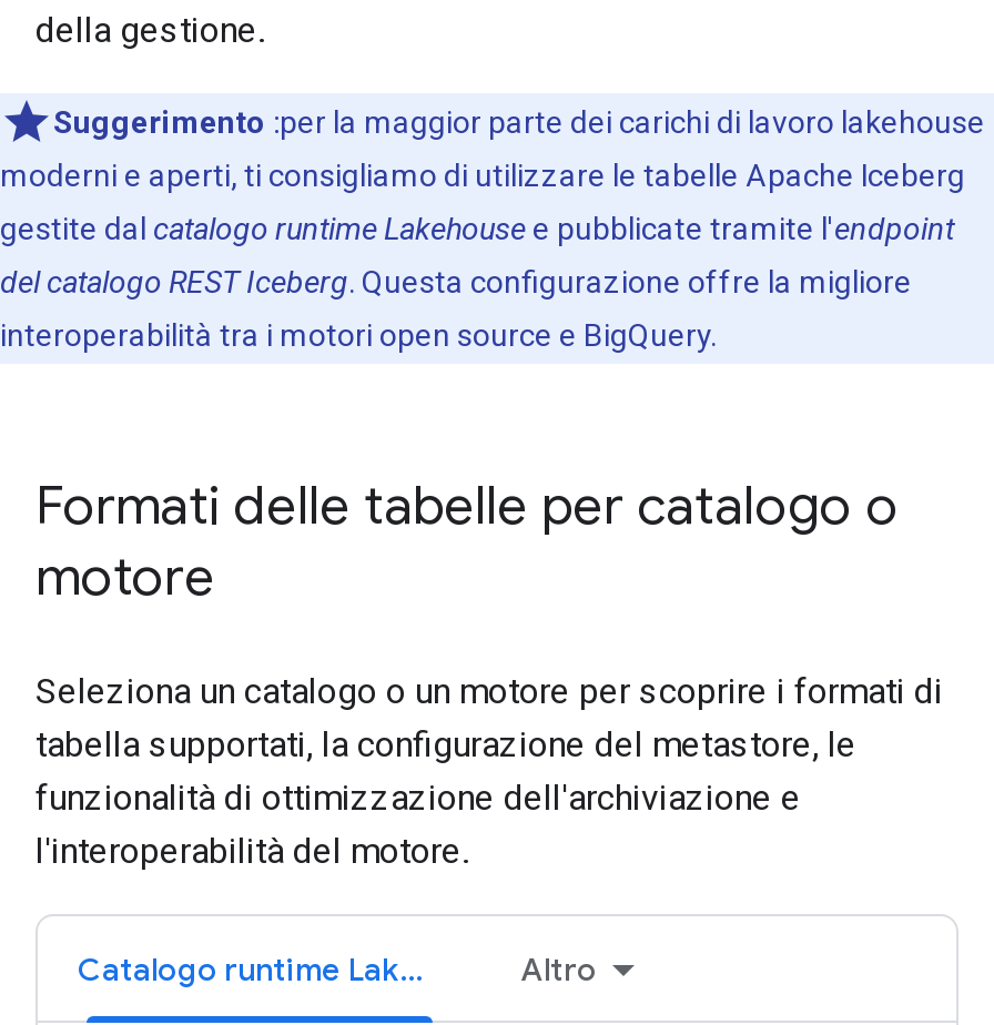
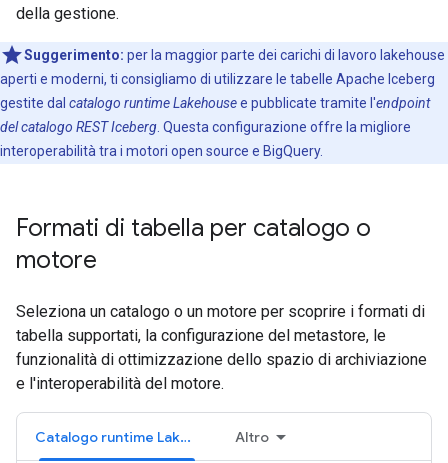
- moderni e aperti, ti consigliamo di utilizzare le tabelle Apache Iceberg
+ aperti e moderni, ti consigliamo di utilizzare le tabelle Apache Iceberg

- Formati delle tabelle per catalogo o
+ Formati di tabella per catalogo o

- funzionalità di ottimizzazione dell'archiviazione e
- l'interoperabilità del motore.
+ funzionalità di ottimizzazione dello spazio di archiviazione
+ e l'interoperabilità del motore.
